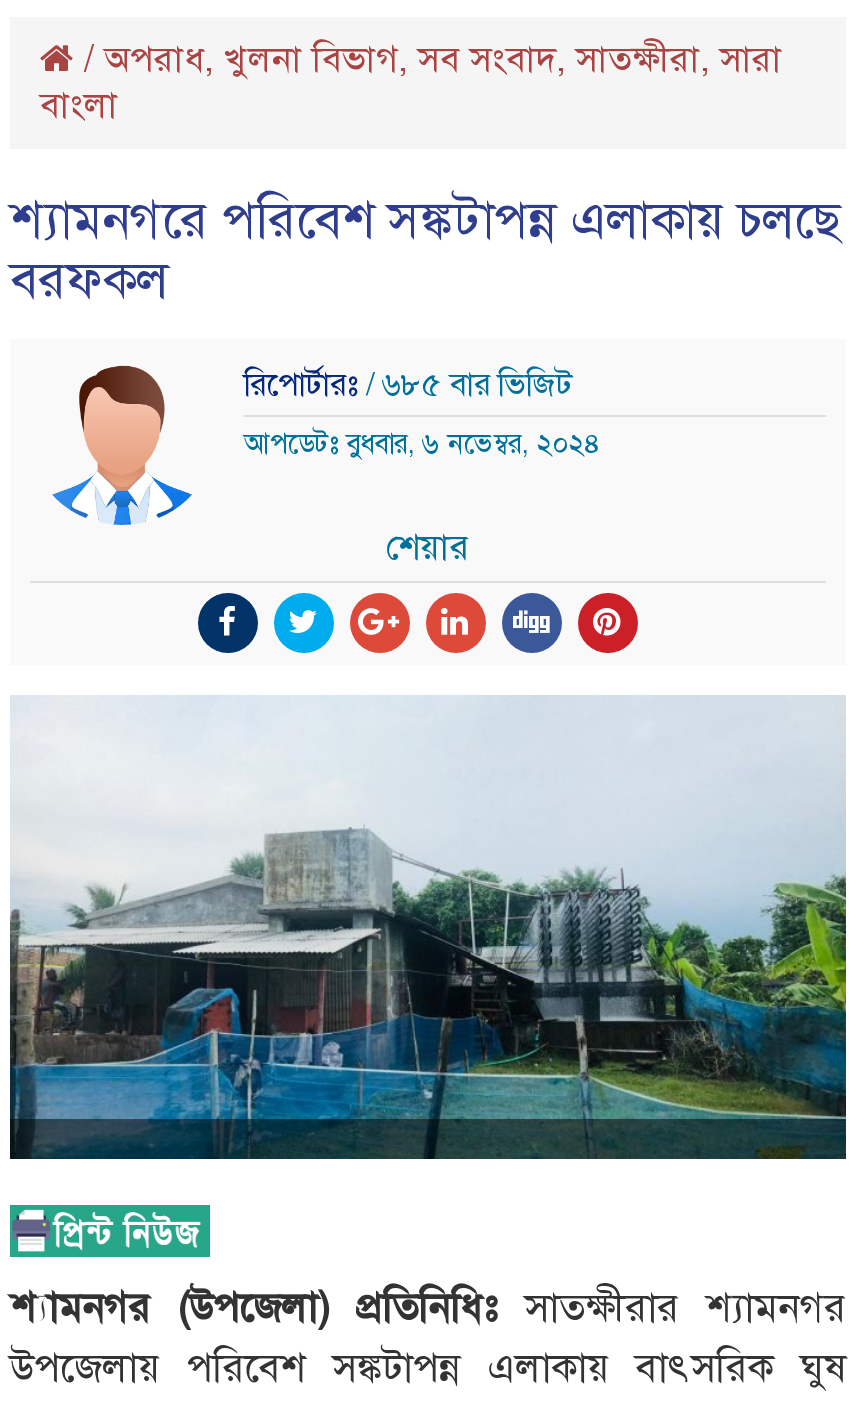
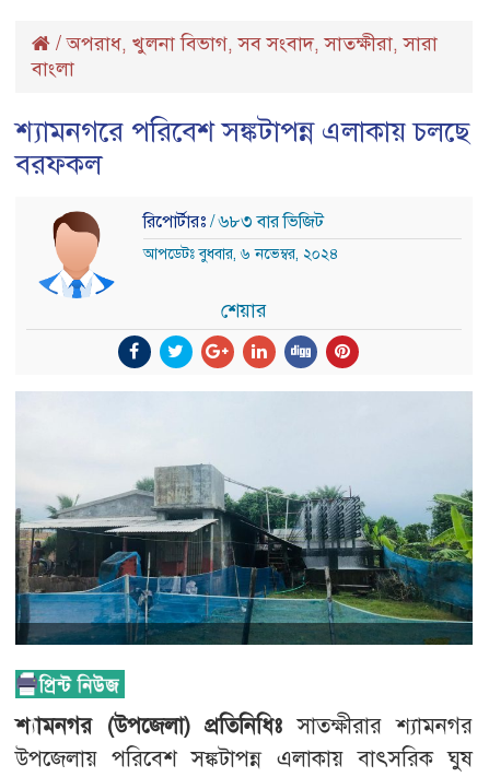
- রিপোর্টারঃ / ৬৮৫ বার ভিজিট
+ রিপোর্টারঃ / ৬৮৩ বার ভিজিট
